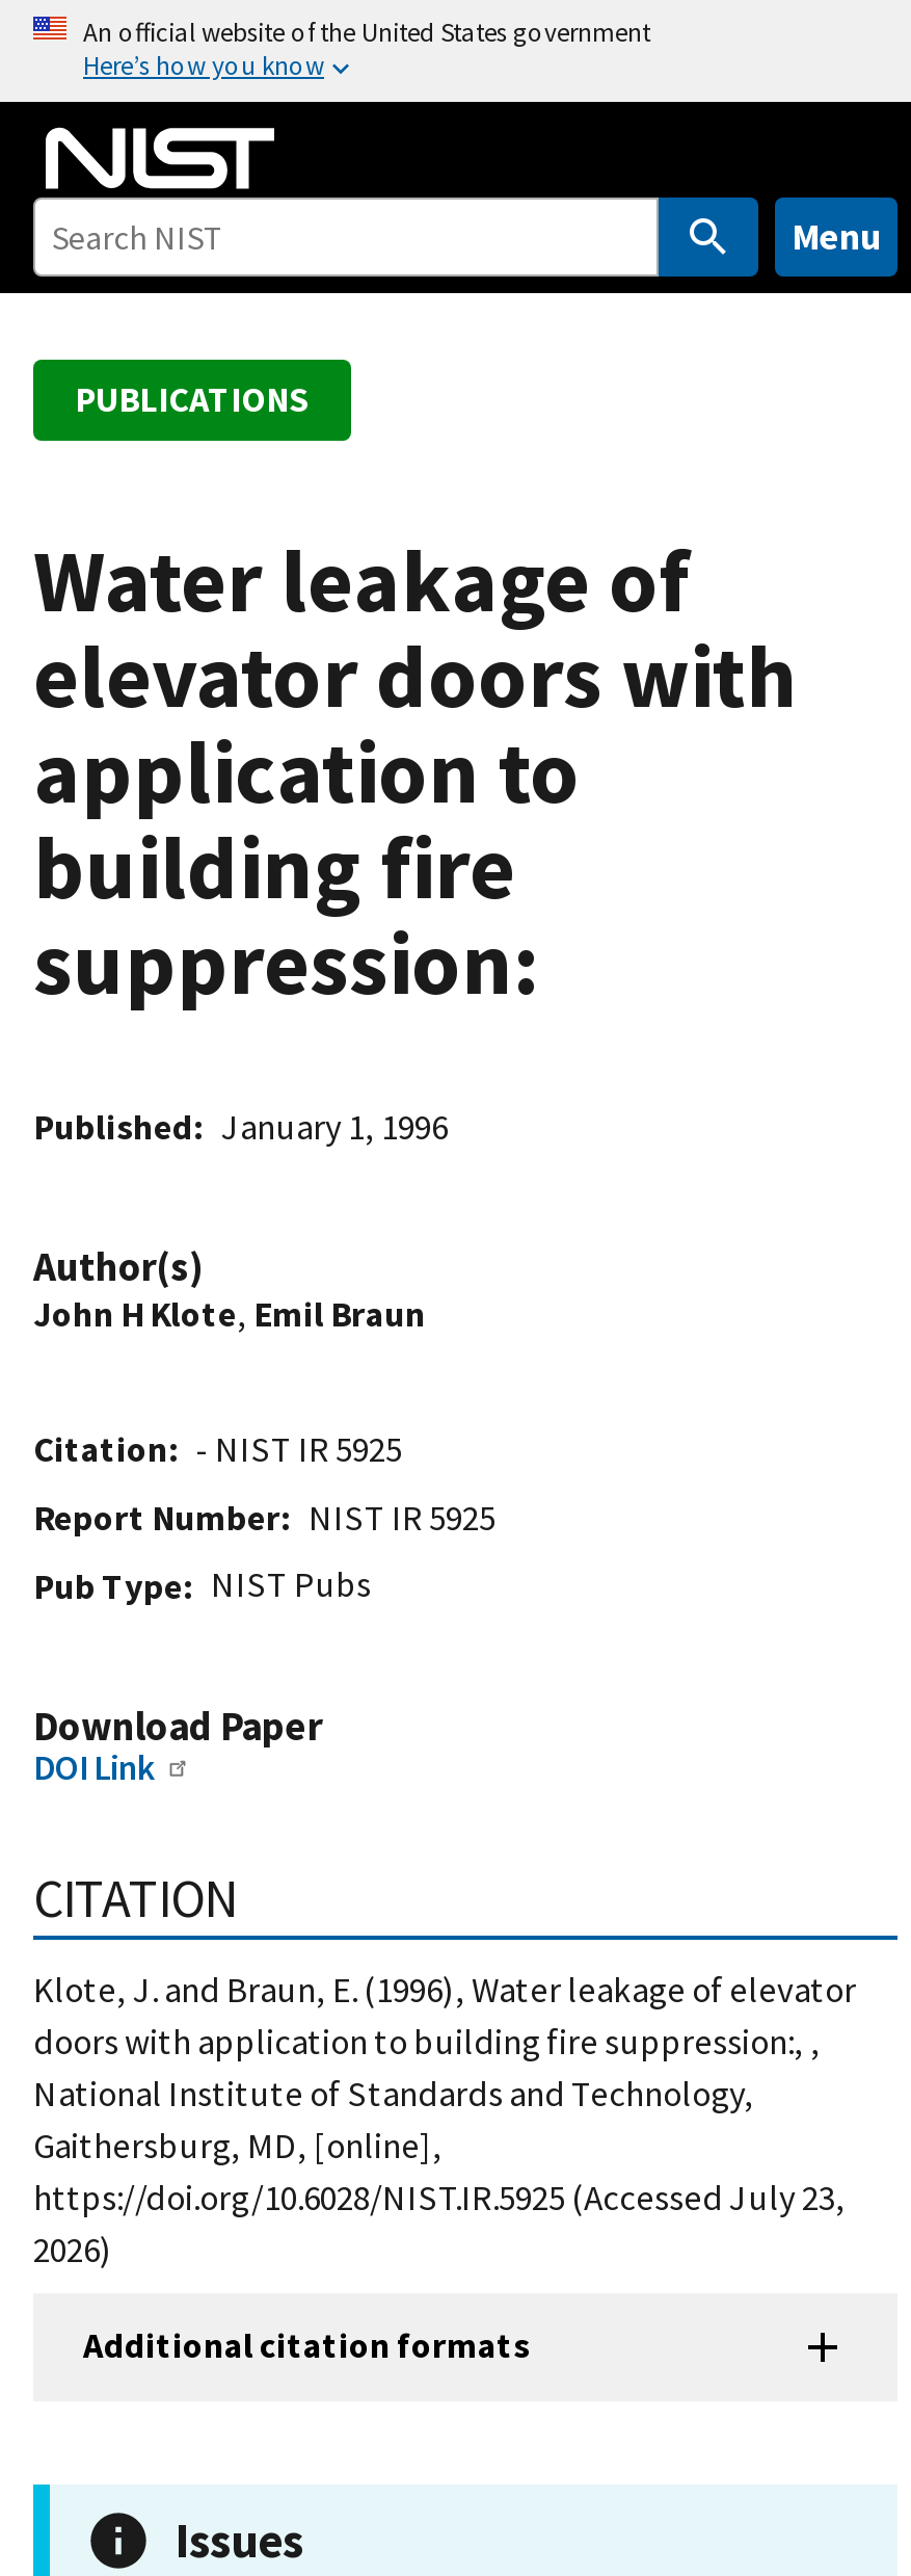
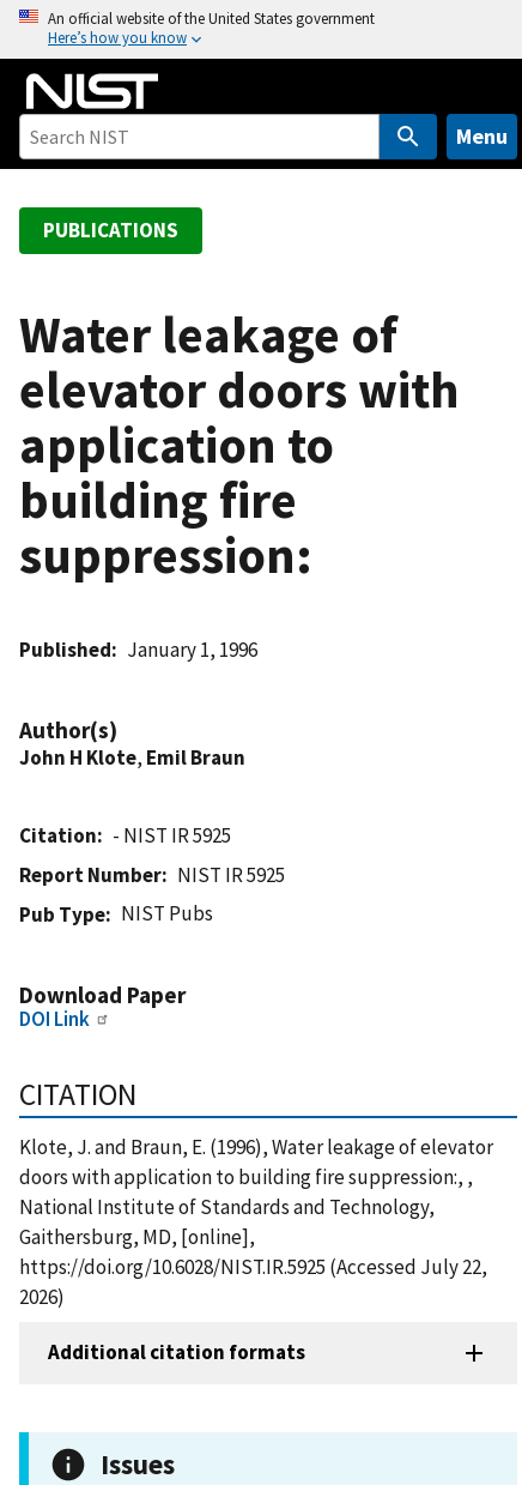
- https://doi.org/10.6028/NIST.IR.5925 (Accessed July 23,
+ https://doi.org/10.6028/NIST.IR.5925 (Accessed July 22,
